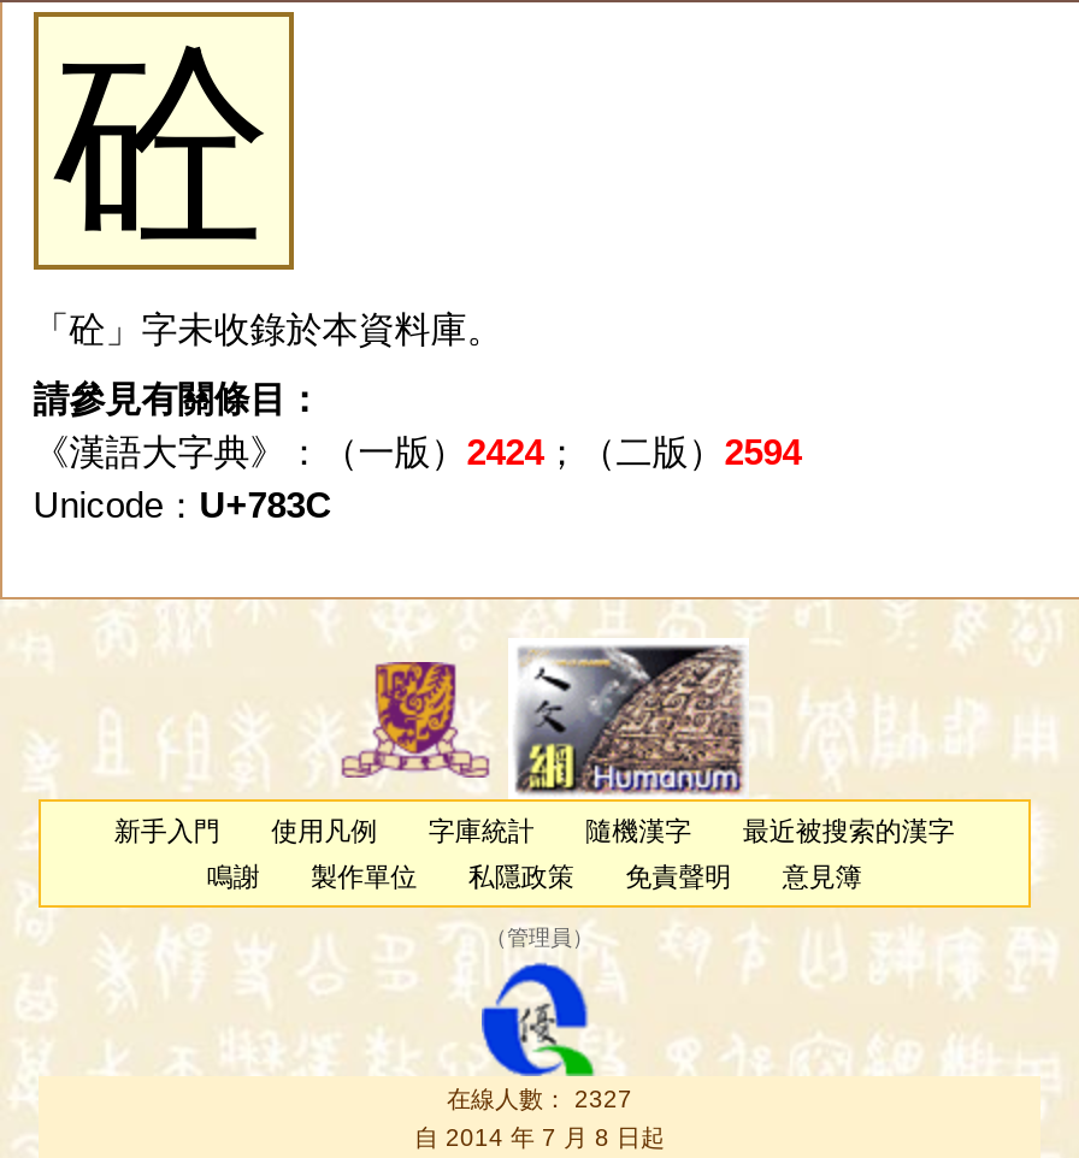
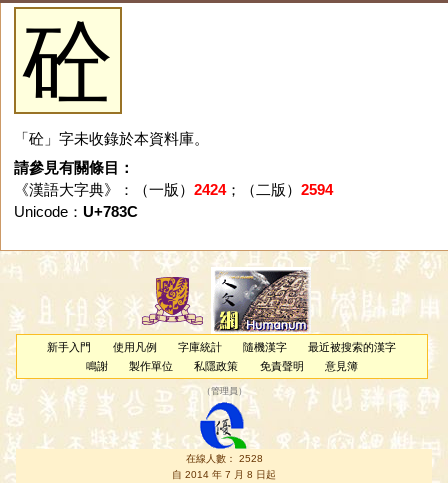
- 在線人數： 2327
+ 在線人數： 2528
